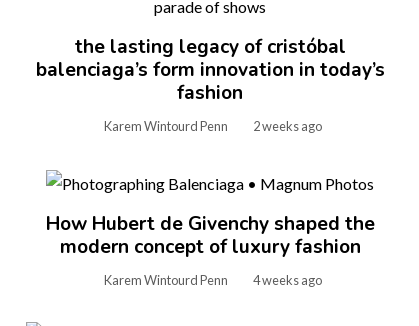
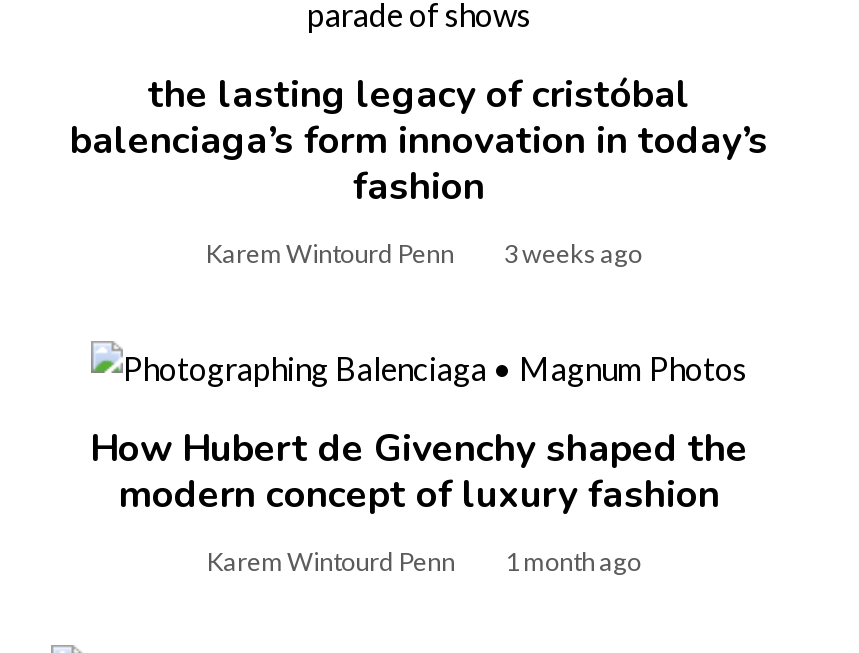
- Karem Wintourd Penn 2 weeks ago
+ Karem Wintourd Penn 3 weeks ago

- Karem Wintourd Penn 4 weeks ago
+ Karem Wintourd Penn 1 month ago
